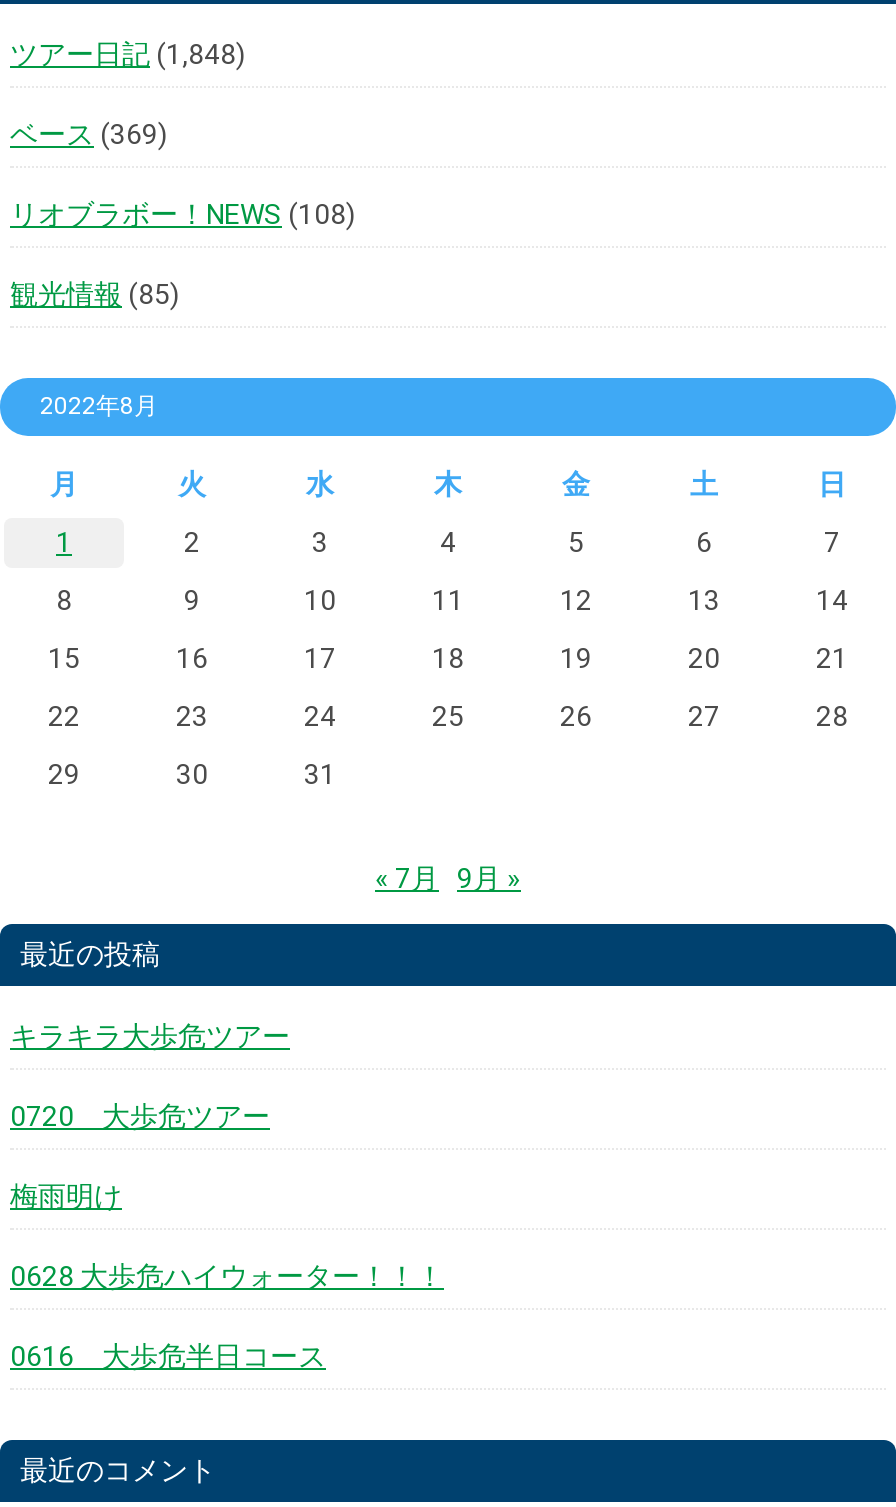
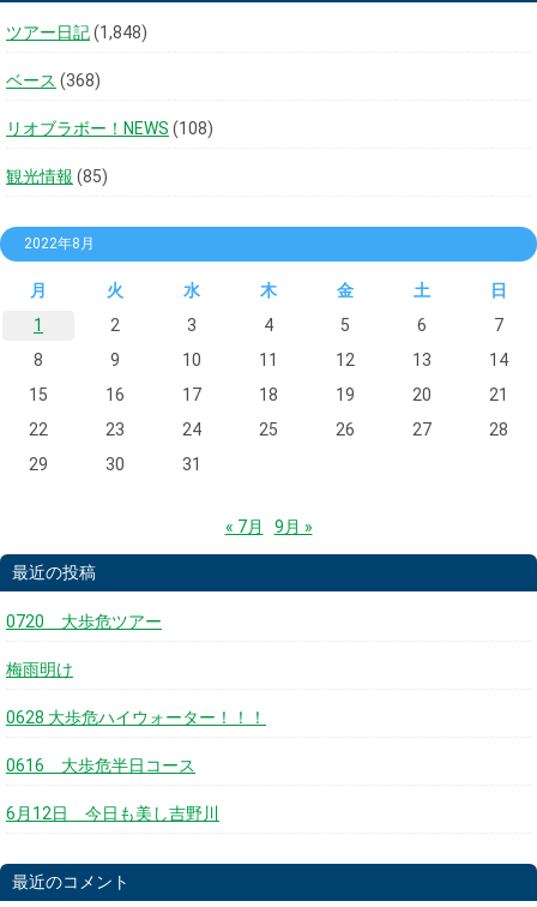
- ベース(369)
+ ベース(368)

- キラキラ大歩危ツアー

moved up: 0720 大歩危ツアー | 0628 大歩危ハイウォーター！！！ | 0616 大歩危半日コース

+ 6月12日 今日も美し吉野川
